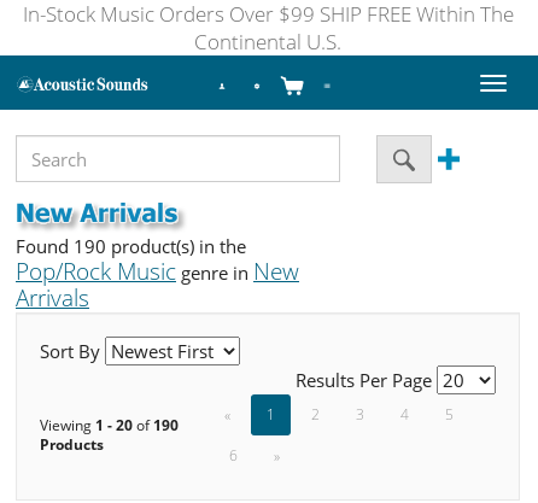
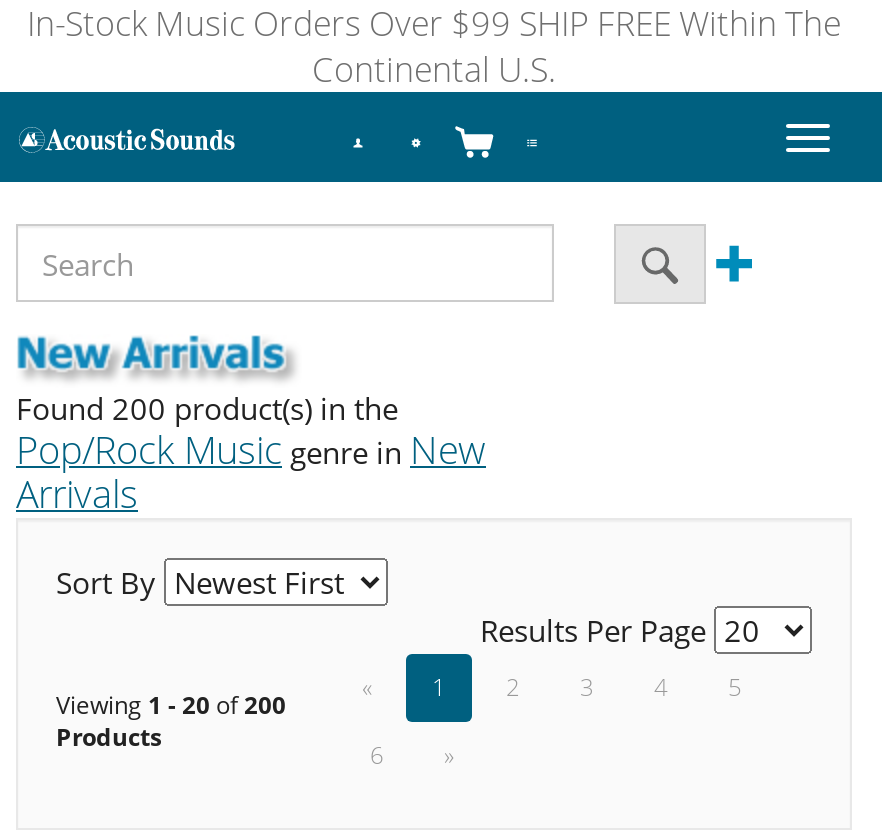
- Found 190 product(s) in the
+ Found 200 product(s) in the

- Viewing 1 - 20 of 190
+ Viewing 1 - 20 of 200
